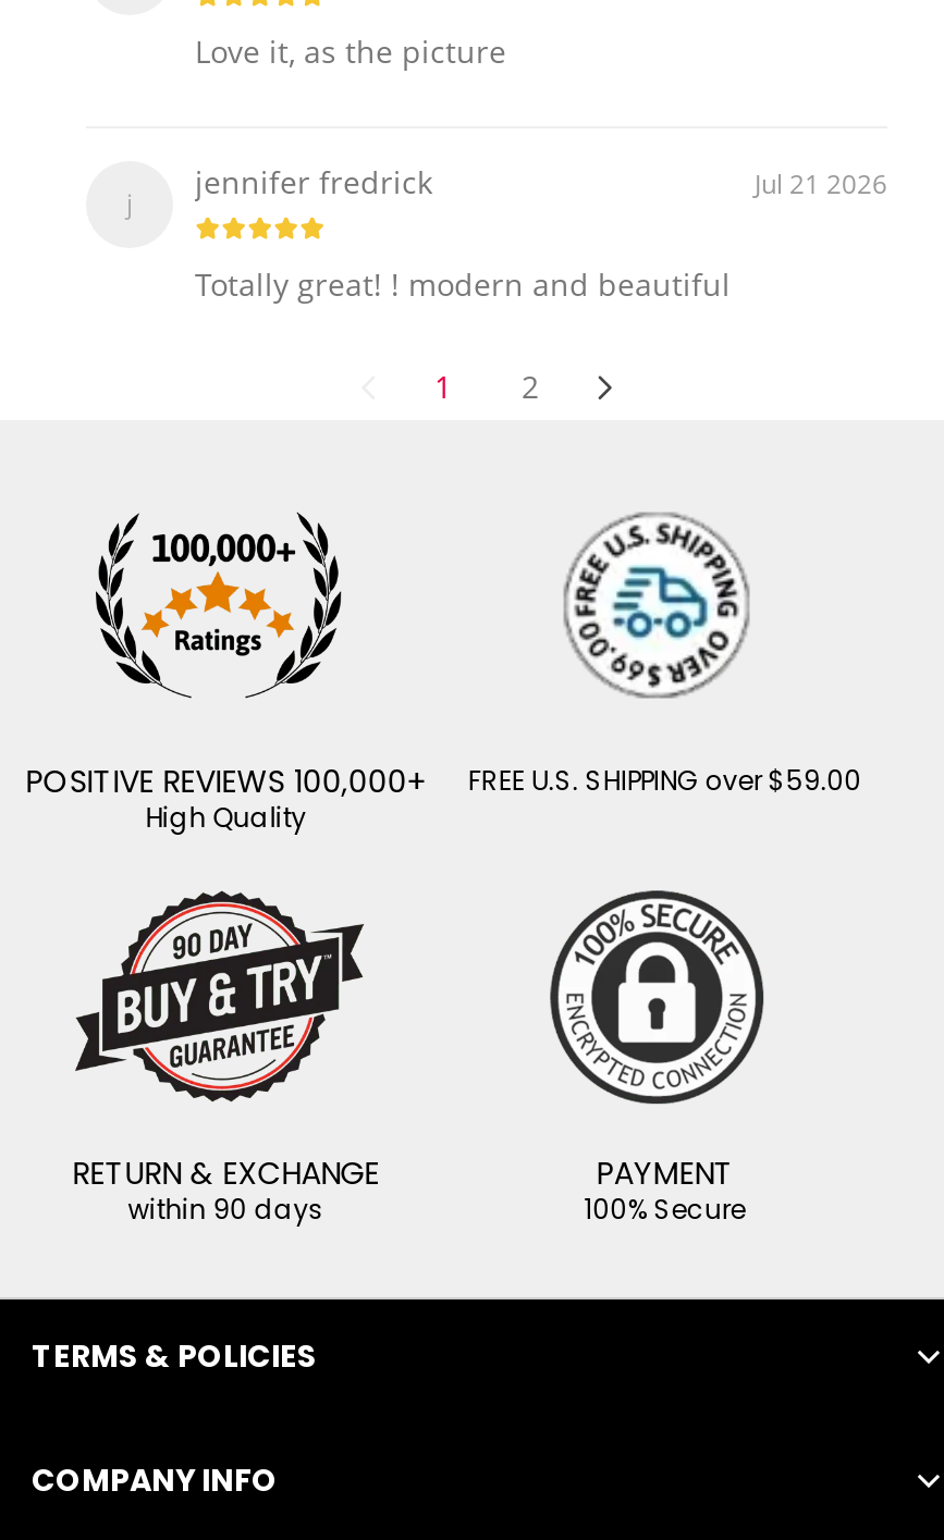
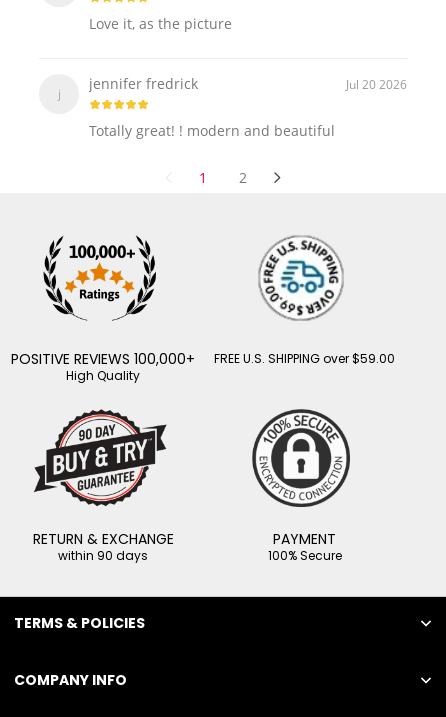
- Jul 21 2026
+ Jul 20 2026
